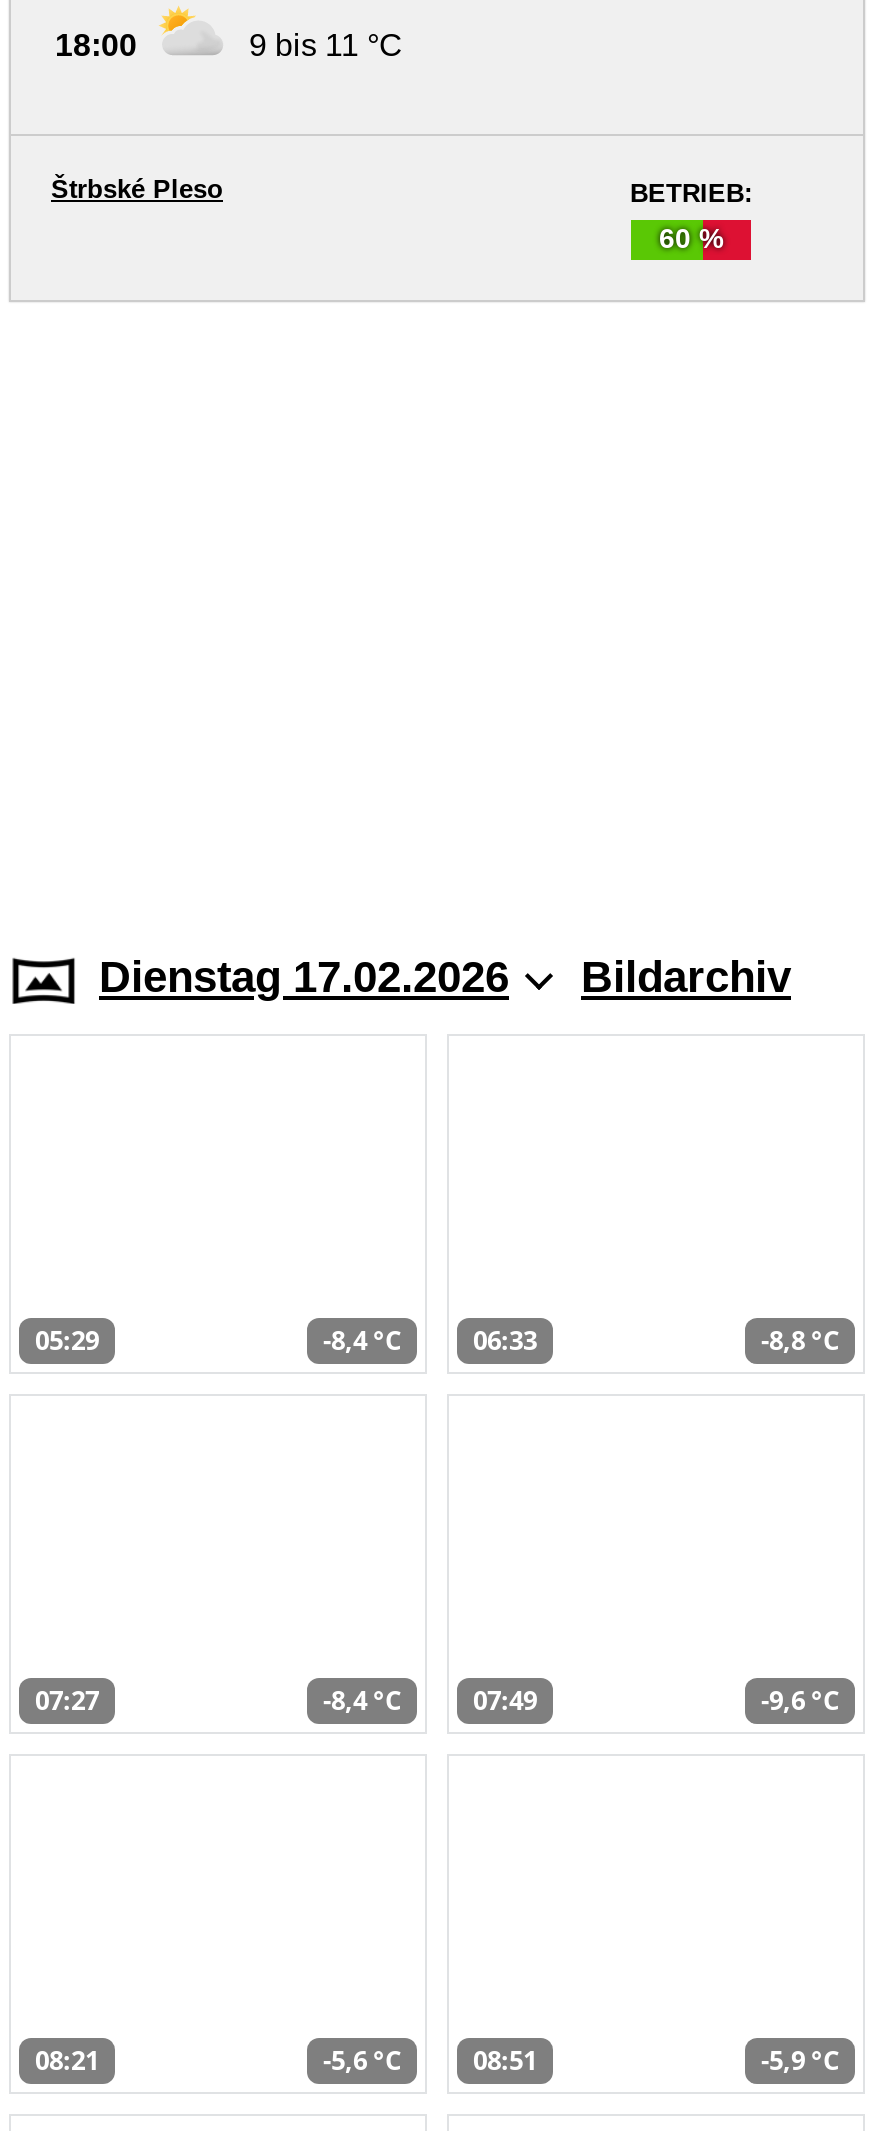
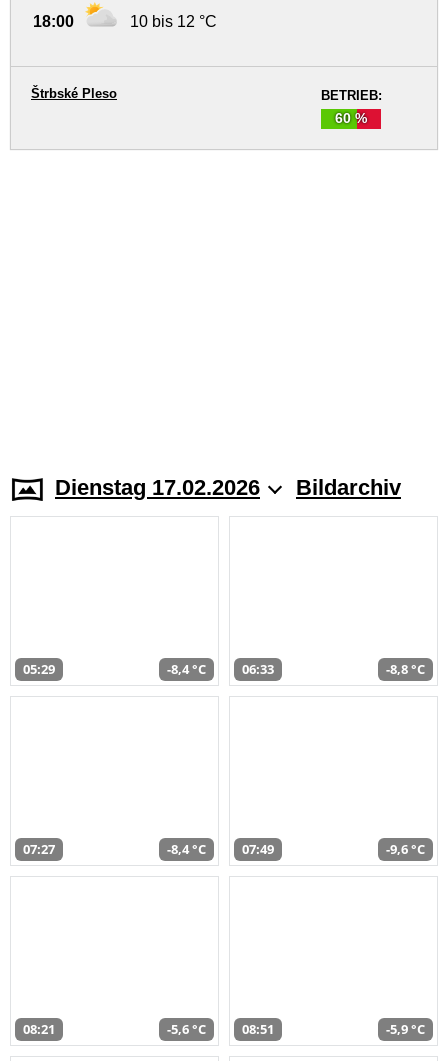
- 9 bis 11 °C
+ 10 bis 12 °C
